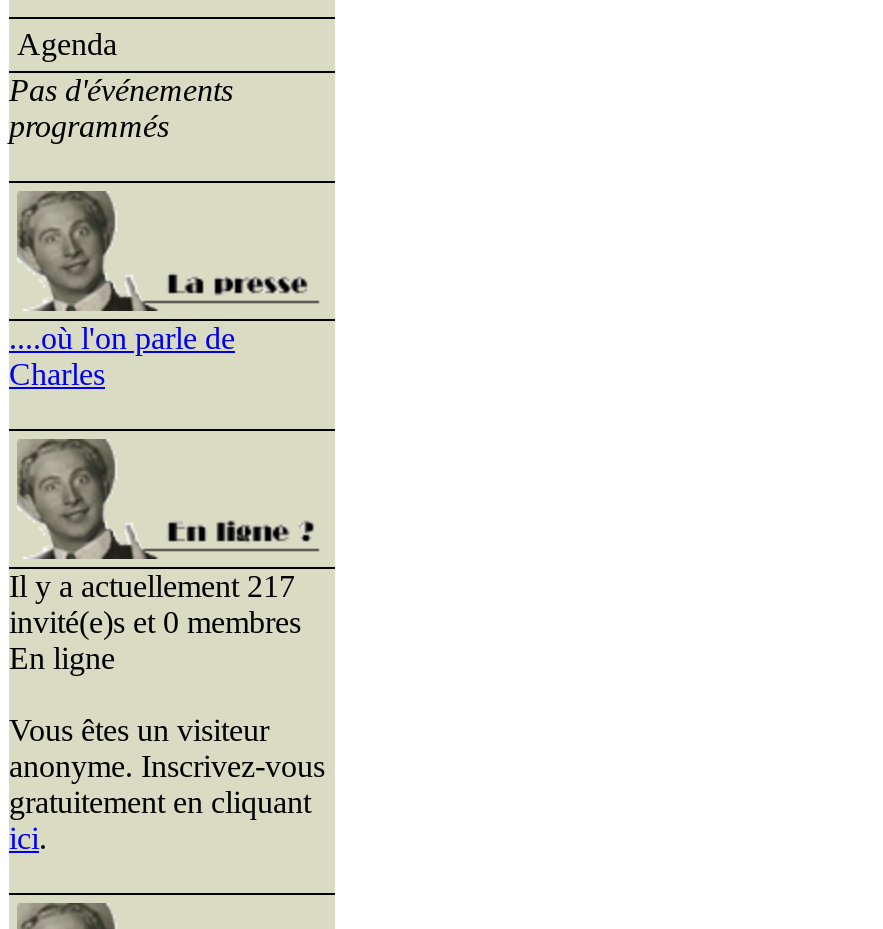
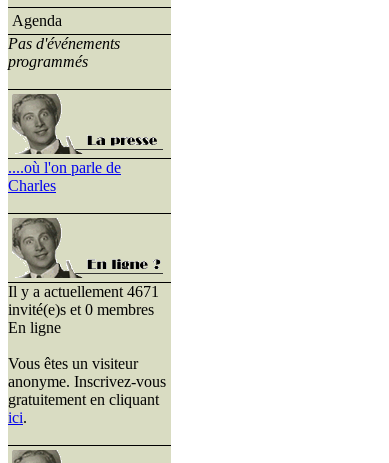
- Il y a actuellement 217
+ Il y a actuellement 4671
